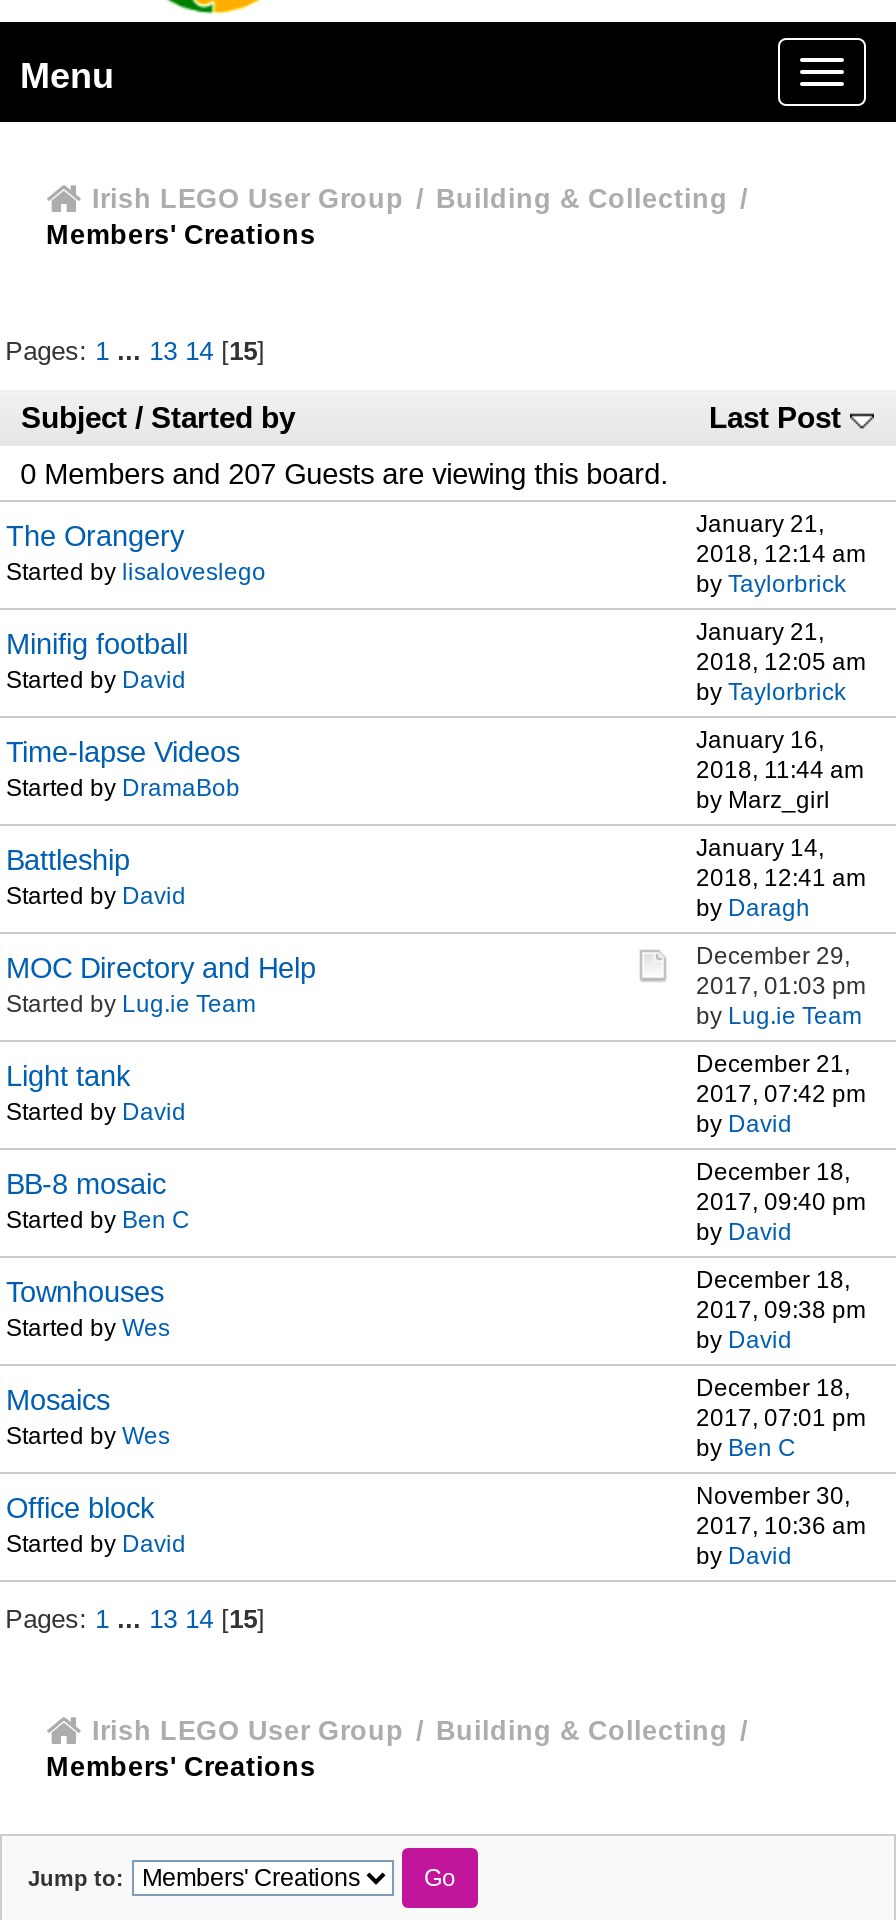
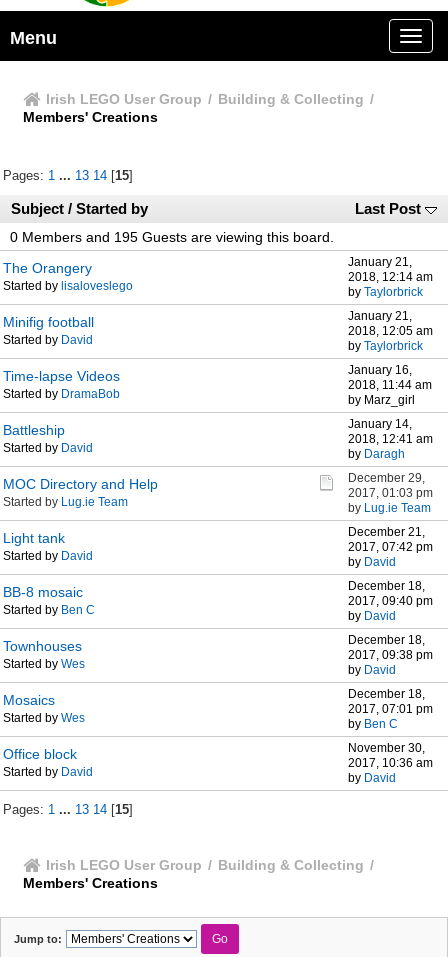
- 0 Members and 207 Guests are viewing this board.
+ 0 Members and 195 Guests are viewing this board.
